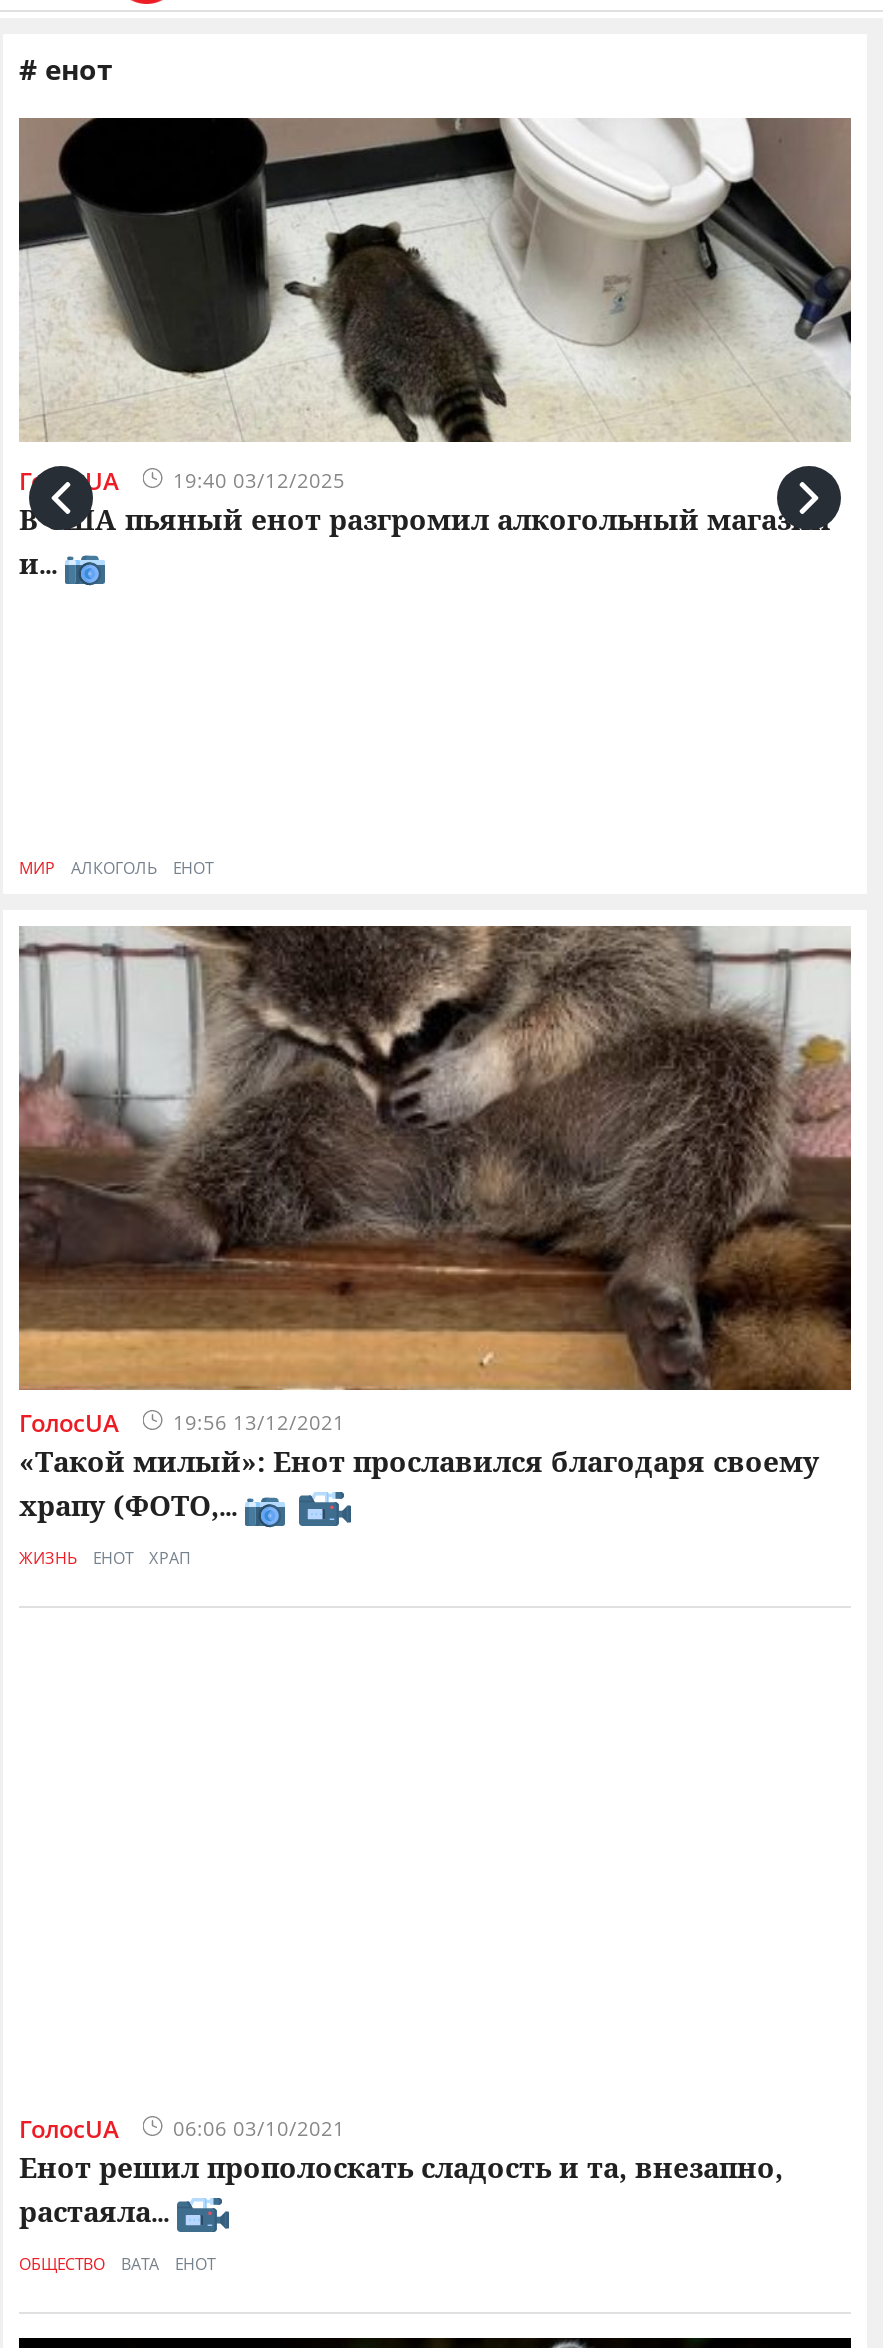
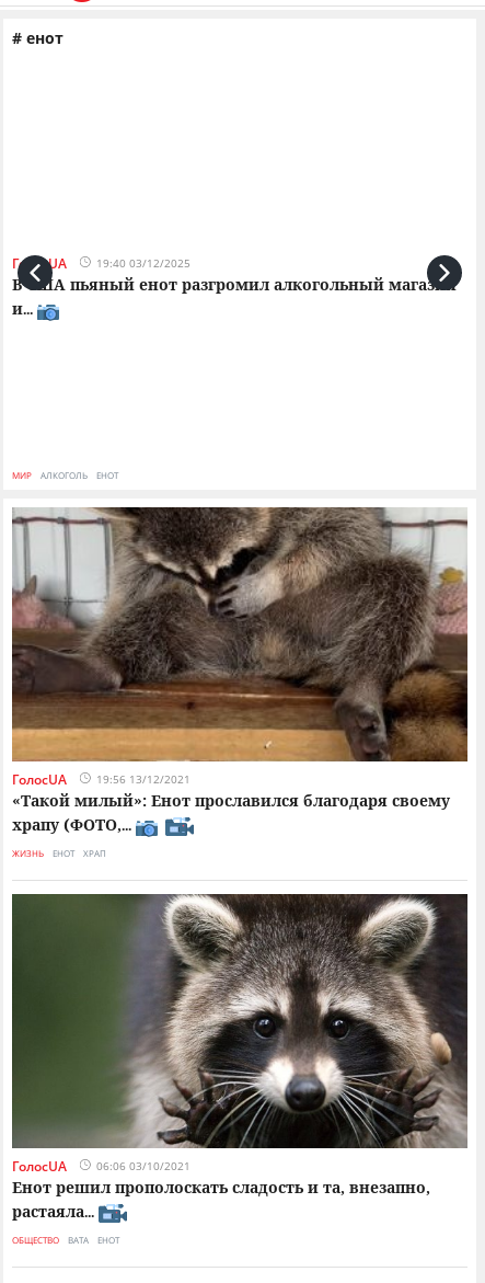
- [image]

+ [image]
